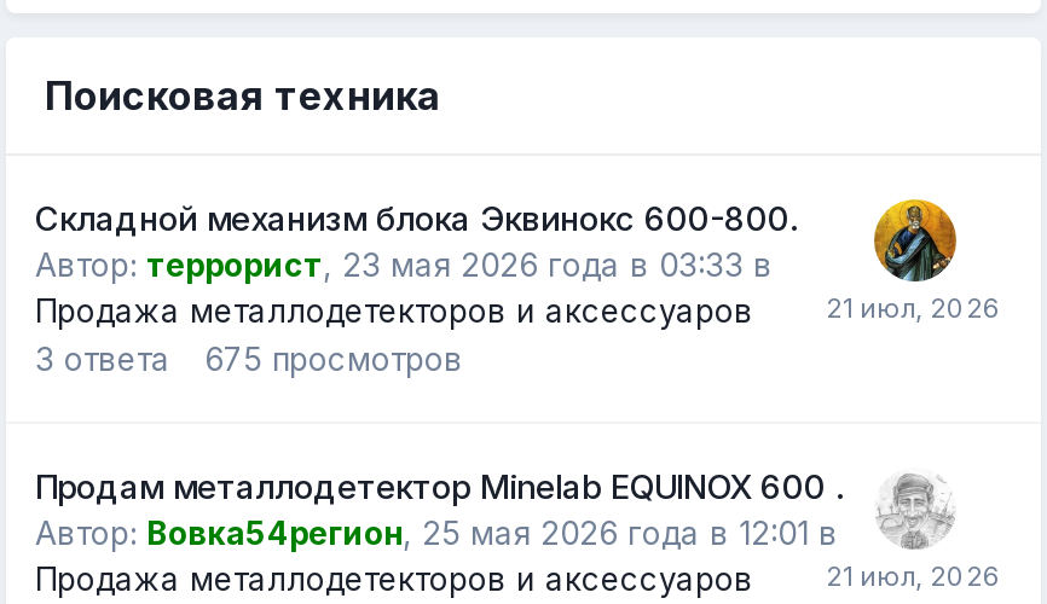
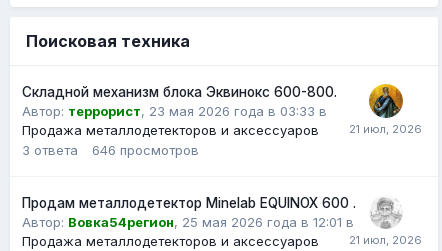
- 675 просмотров
+ 646 просмотров
